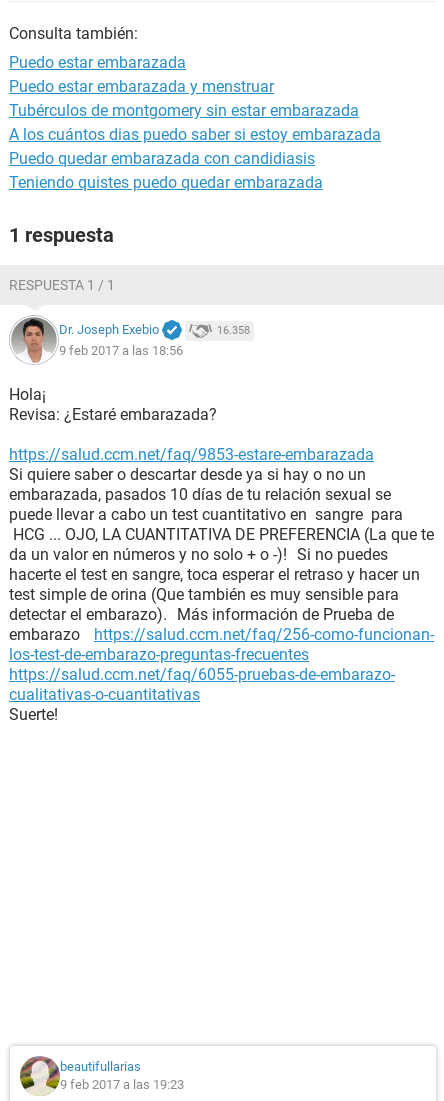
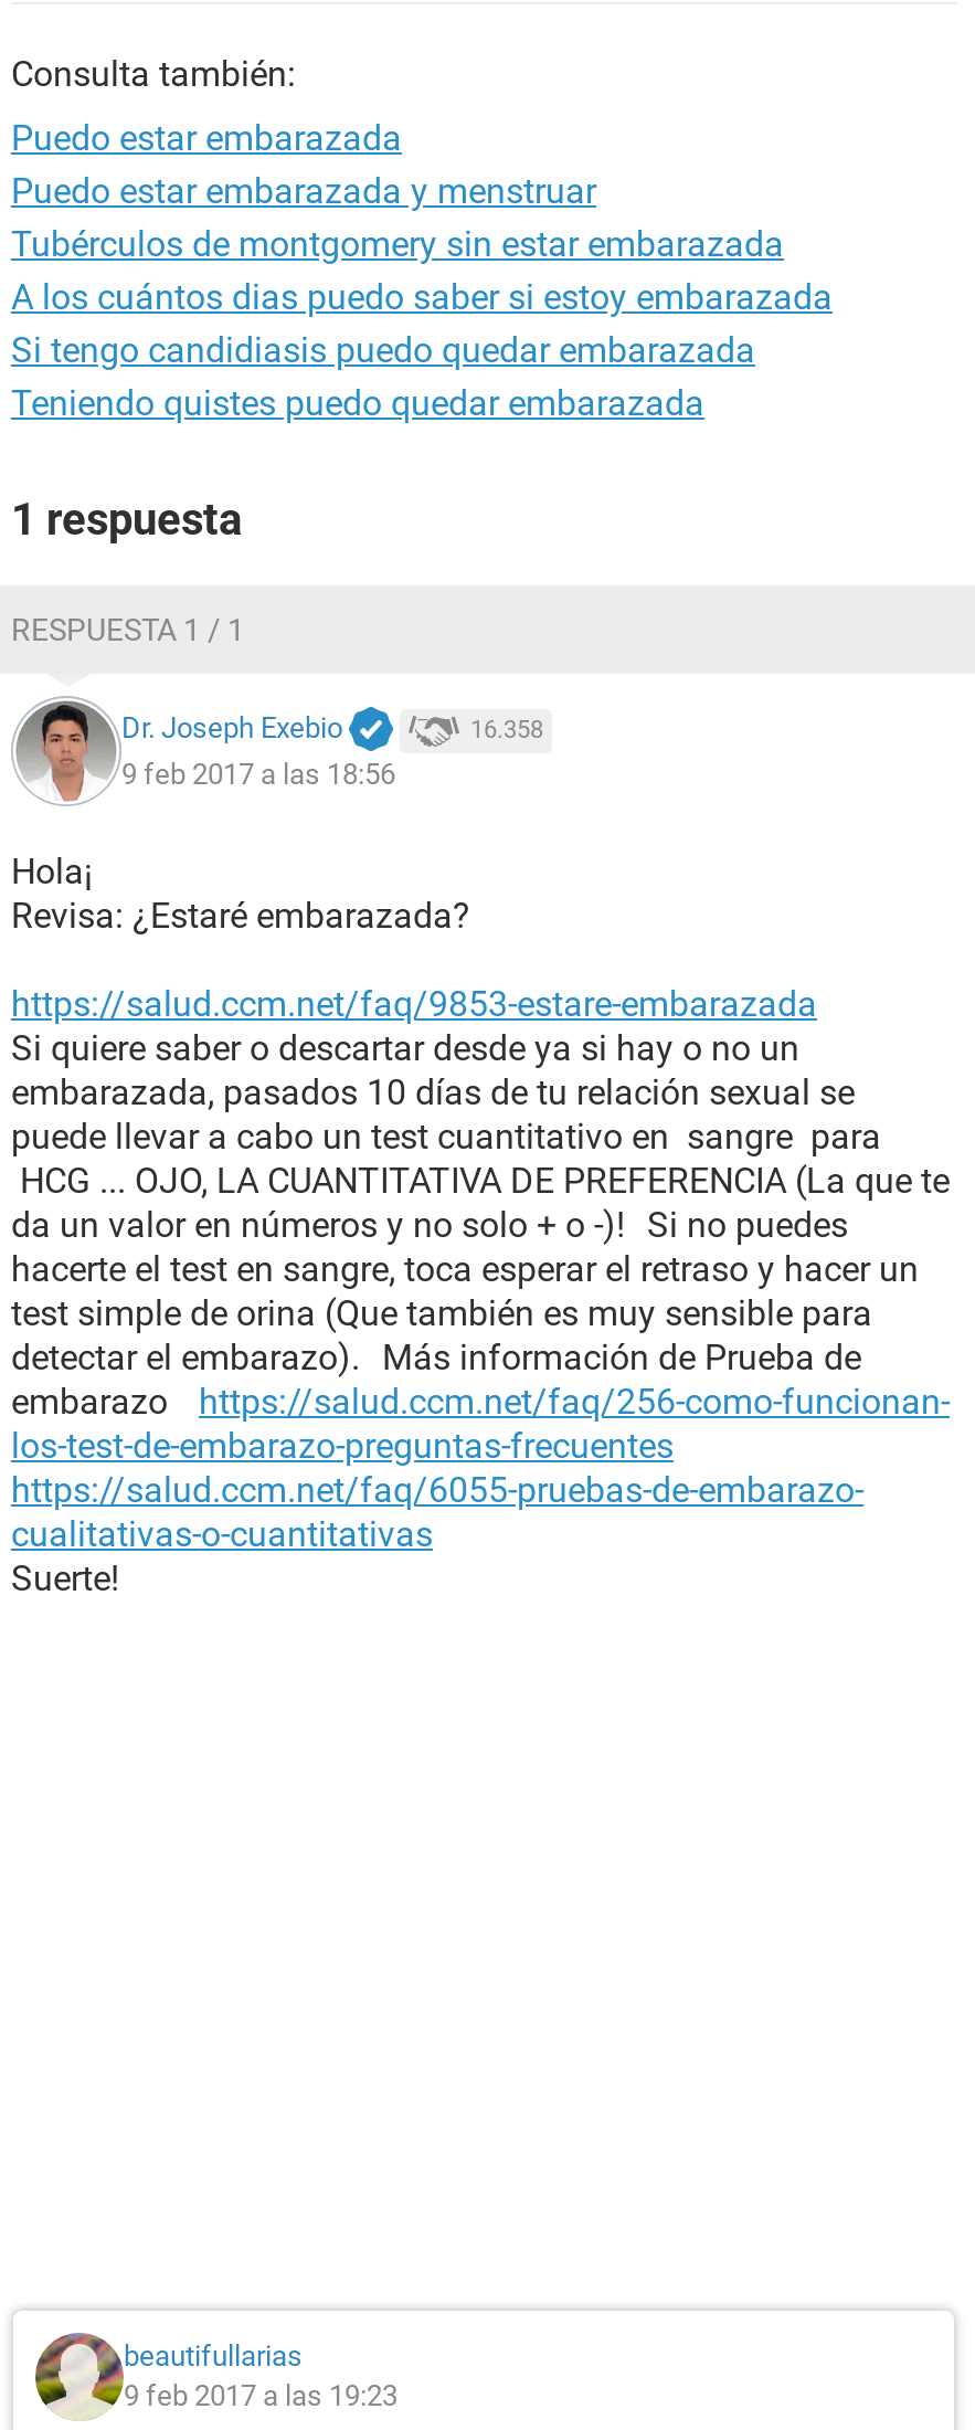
- Puedo quedar embarazada con candidiasis
+ Si tengo candidiasis puedo quedar embarazada
